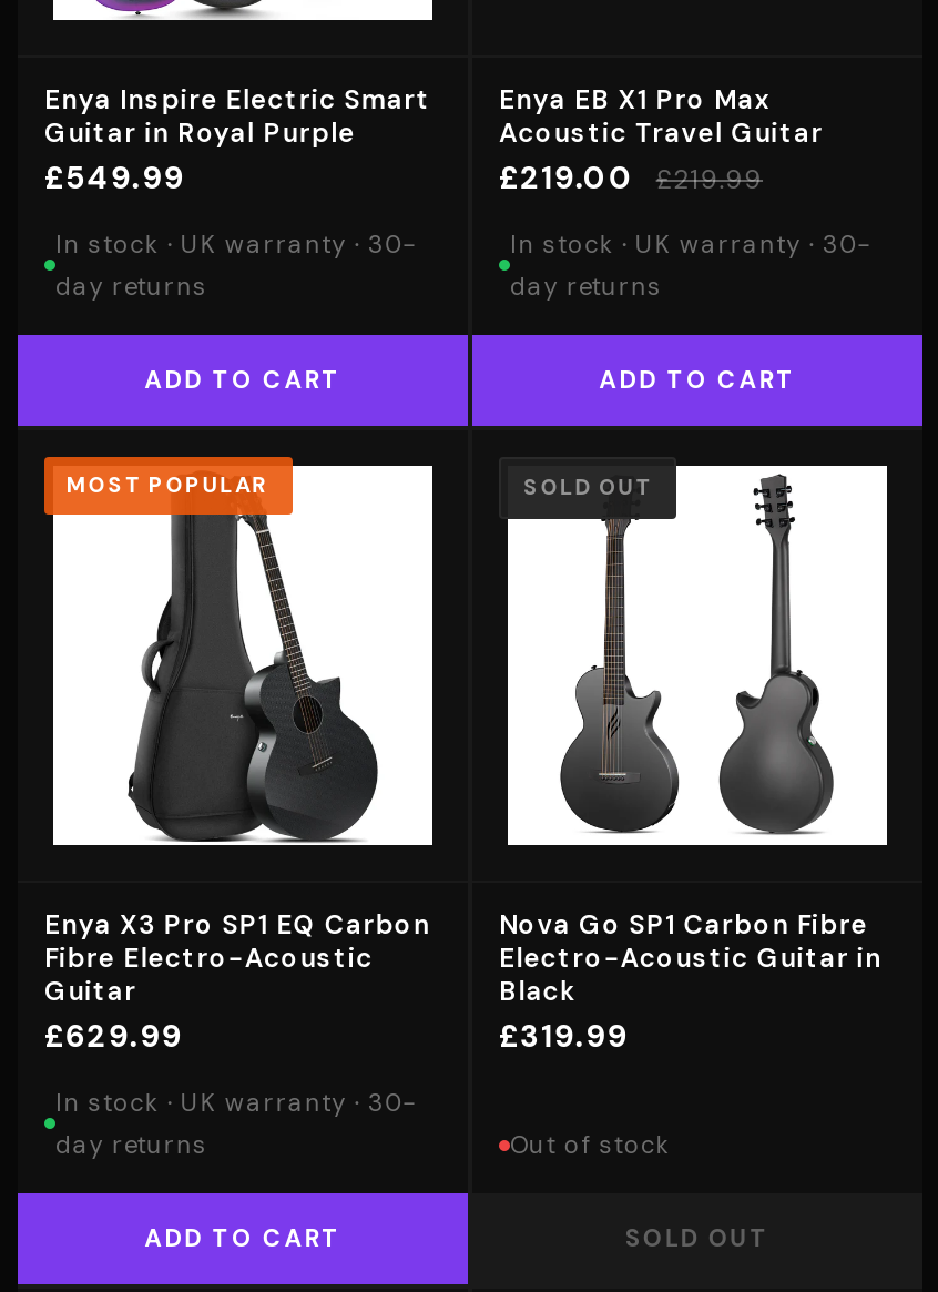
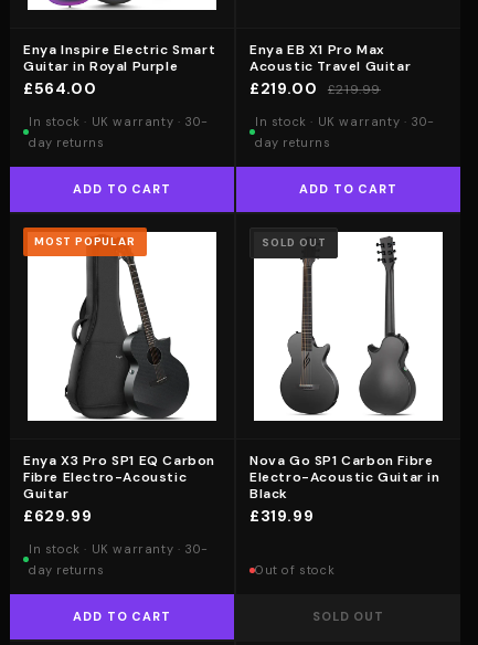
- £549.99
+ £564.00
